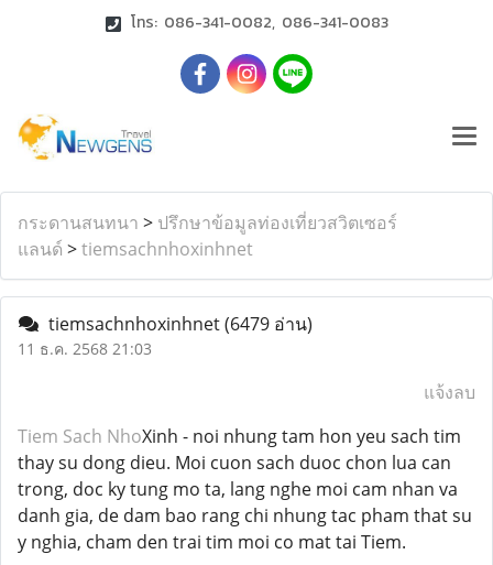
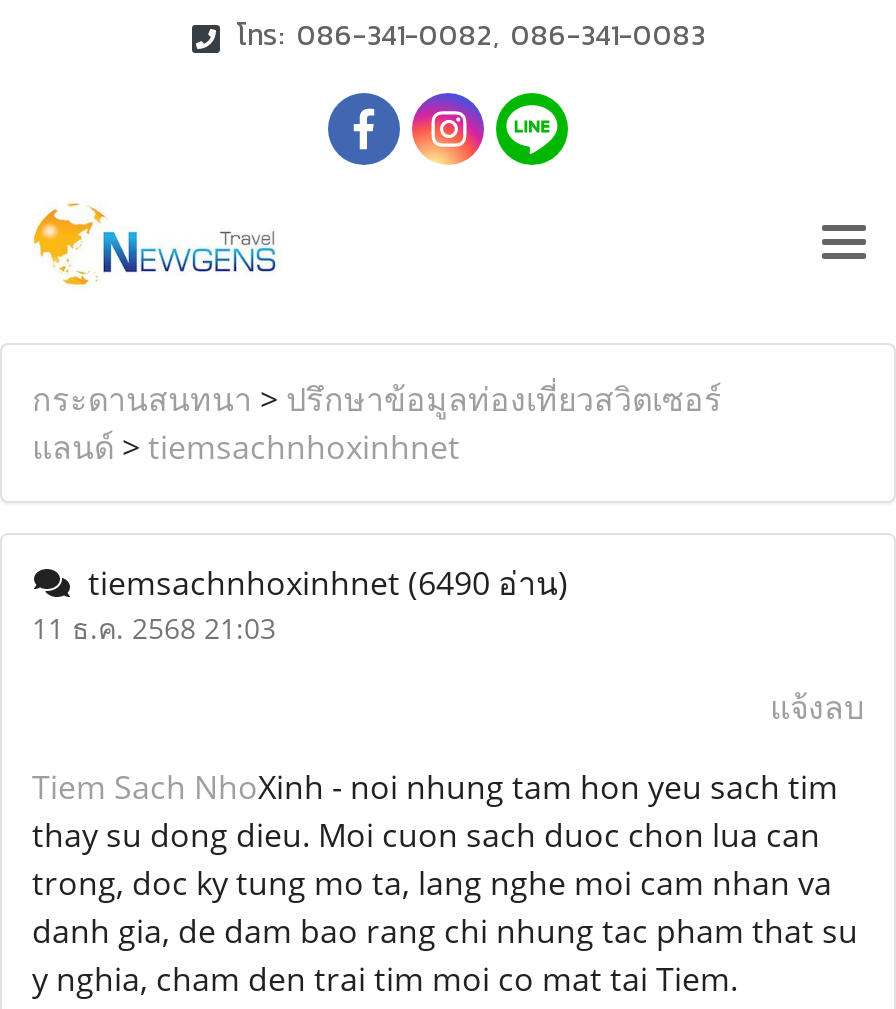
- tiemsachnhoxinhnet (6479 อ่าน)
+ tiemsachnhoxinhnet (6490 อ่าน)
